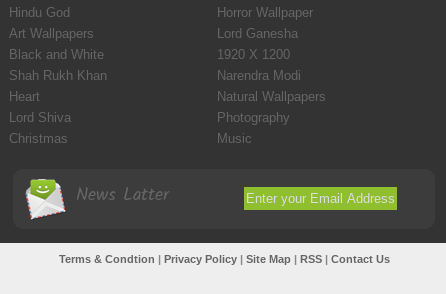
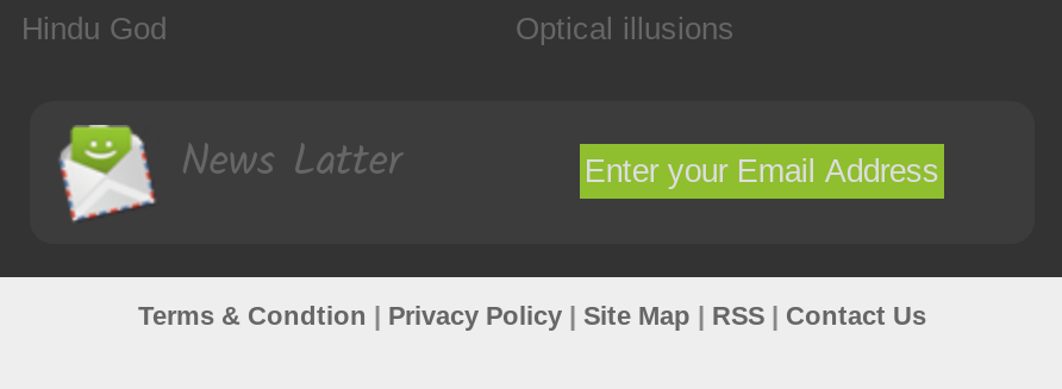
- Horror Wallpaper
- Art Wallpapers
- Lord Ganesha
- Black and White
- 1920 X 1200
- Shah Rukh Khan
- Narendra Modi
- Heart
- Natural Wallpapers
- Lord Shiva
- Photography
- Christmas
- Music
+ Optical illusions
